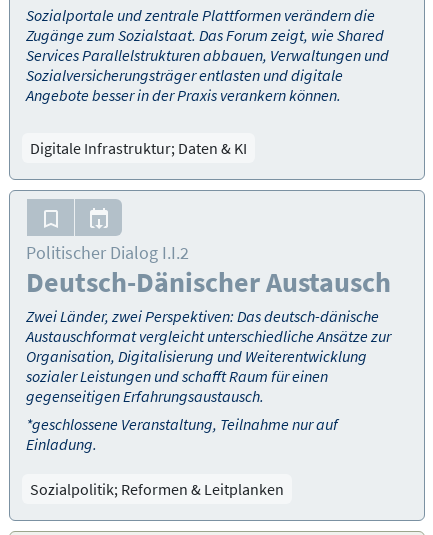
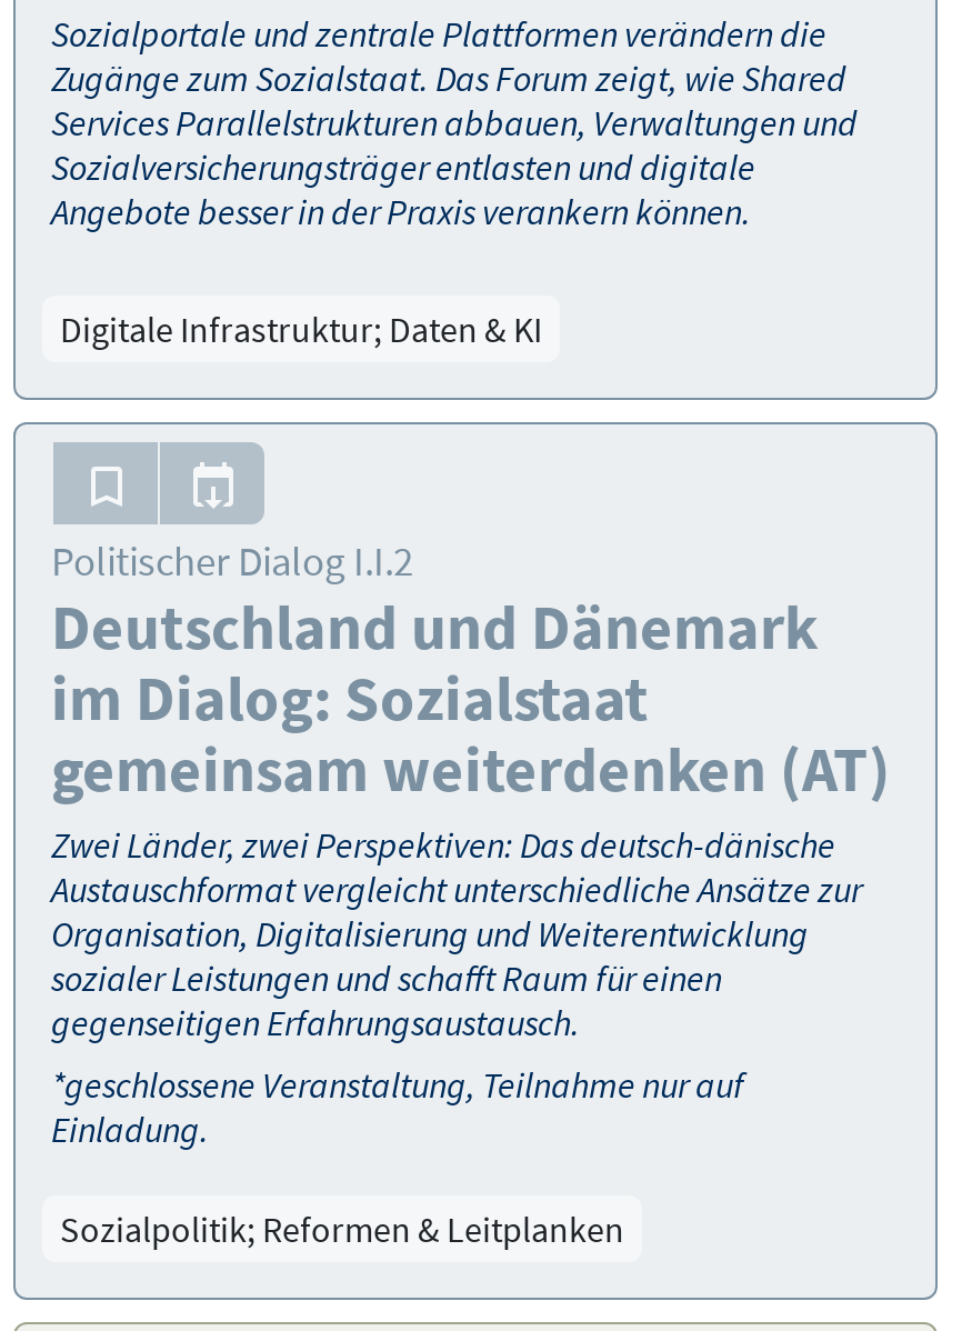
- Deutsch-Dänischer Austausch
+ Deutschland und Dänemark
+ im Dialog: Sozialstaat
+ gemeinsam weiterdenken (AT)
